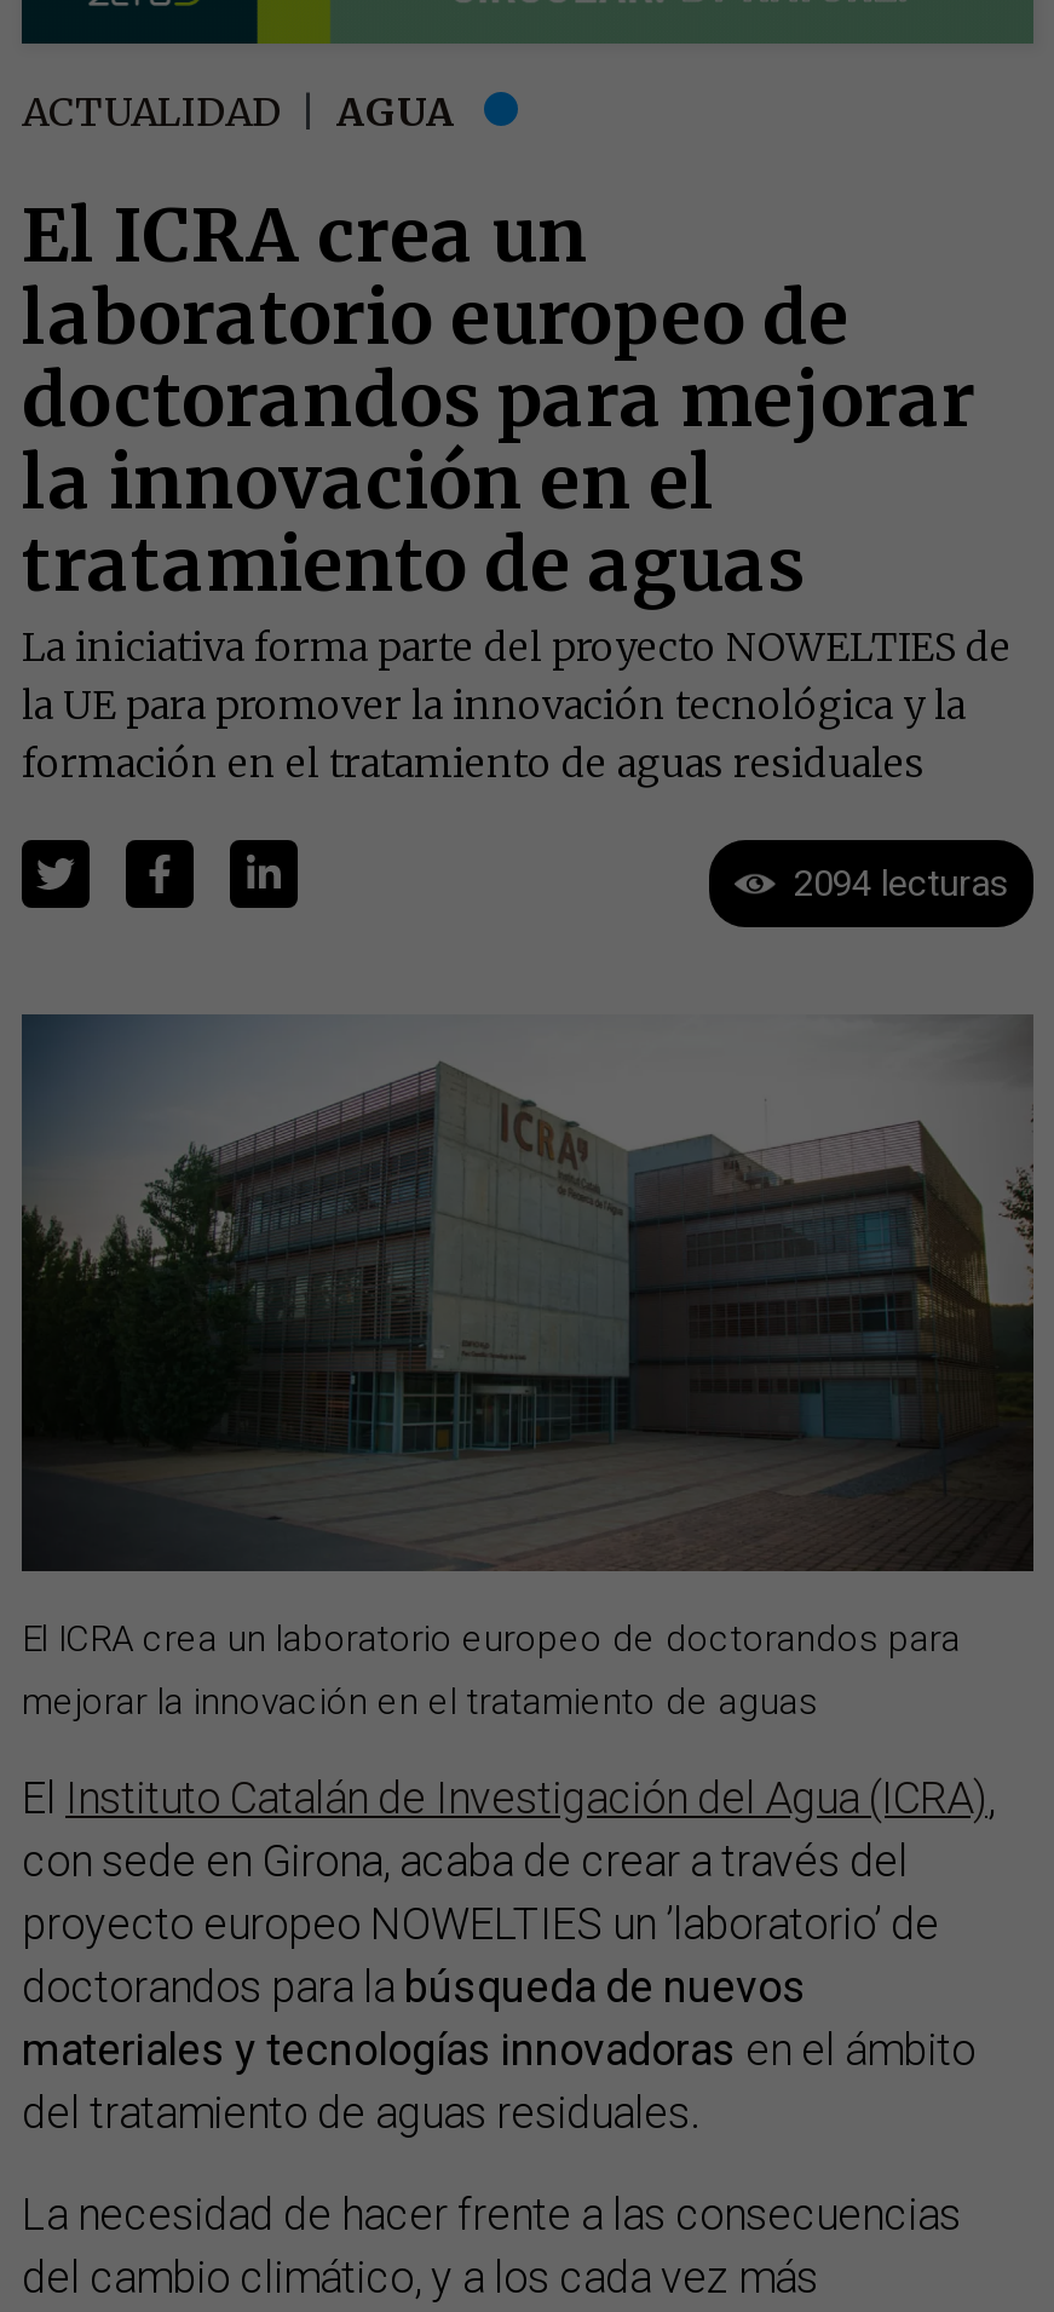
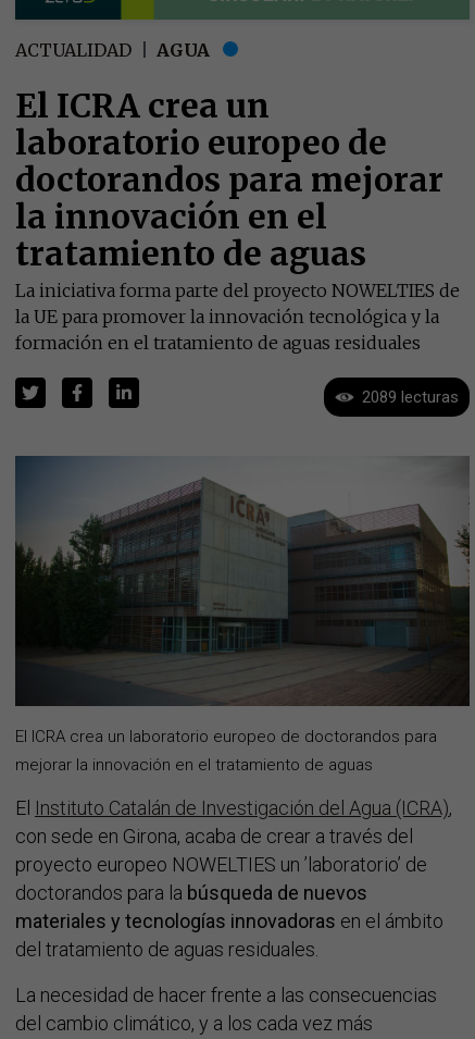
- 2094 lecturas
+ 2089 lecturas
